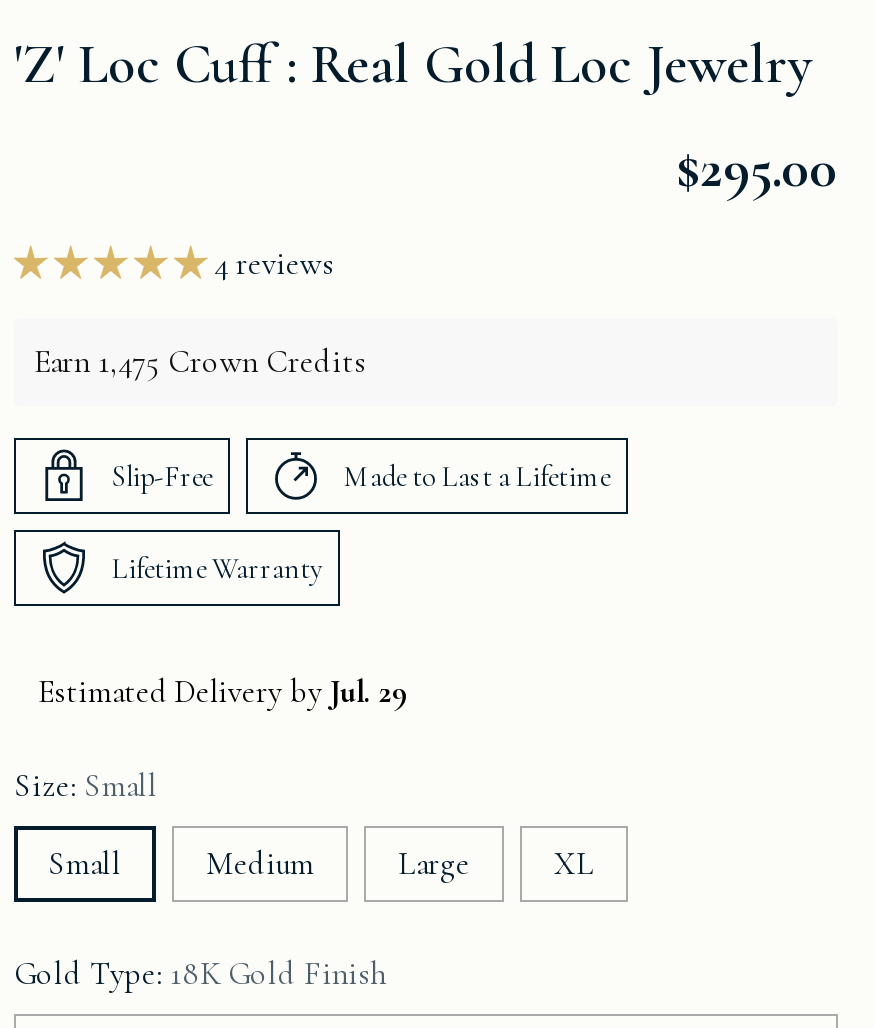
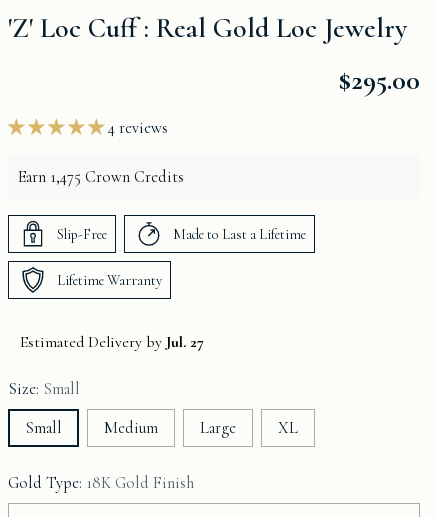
- Estimated Delivery by Jul. 29
+ Estimated Delivery by Jul. 27
